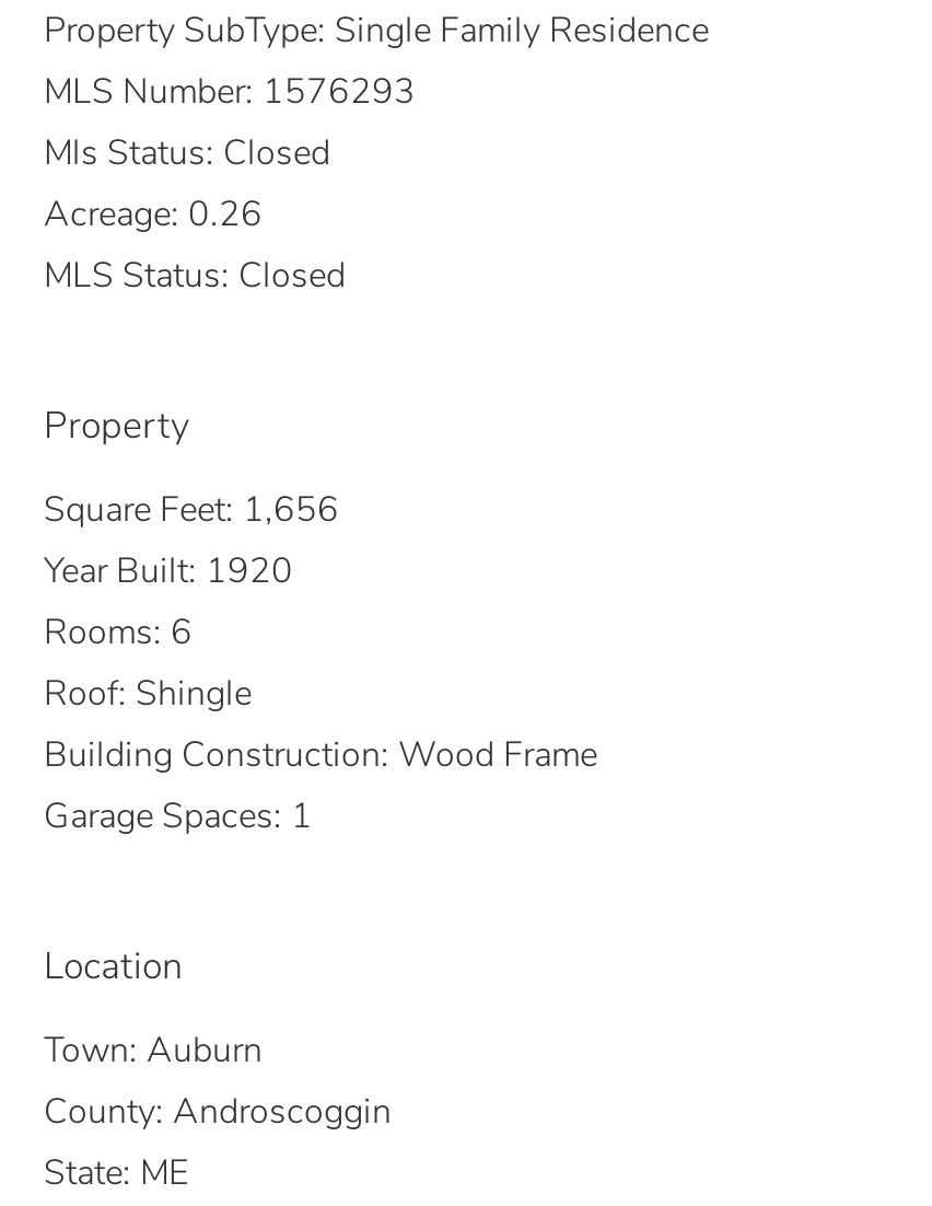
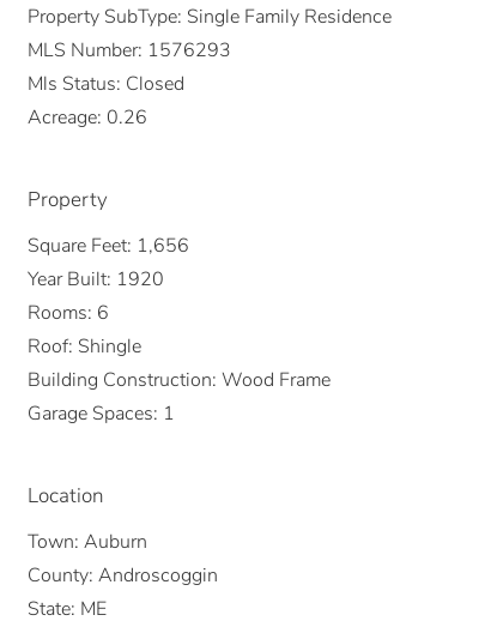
- MLS Status: Closed
